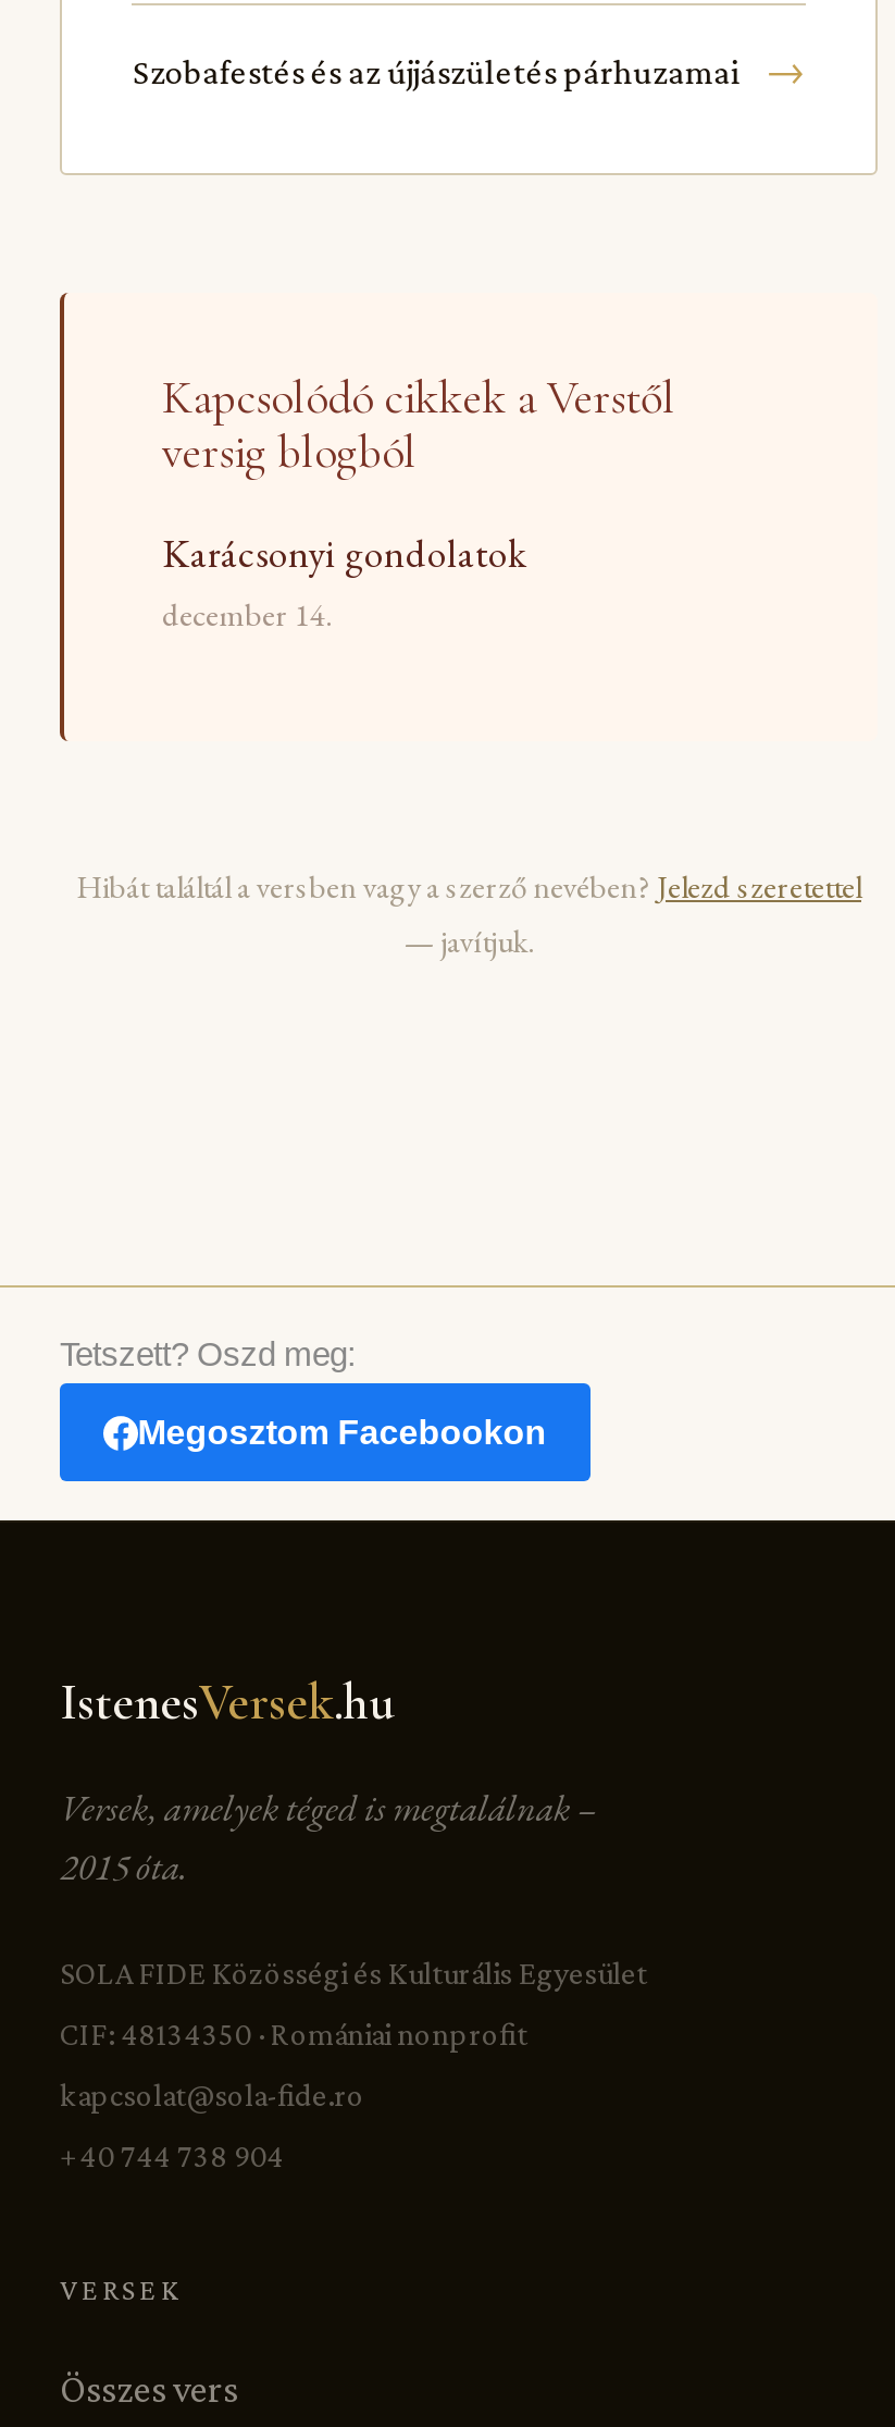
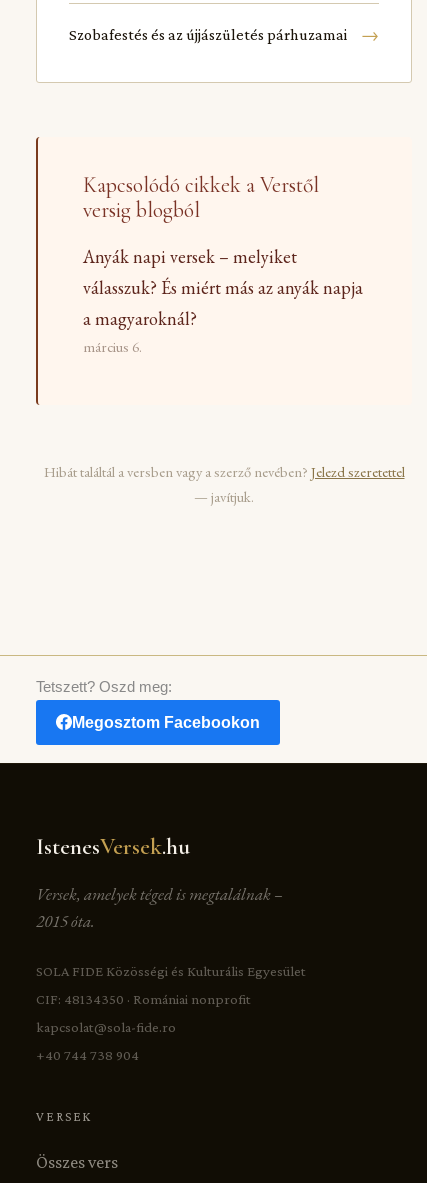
- Karácsonyi gondolatok
- december 14.
+ Anyák napi versek – melyiket
+ válasszuk? És miért más az anyák napja
+ a magyaroknál?
+ március 6.
